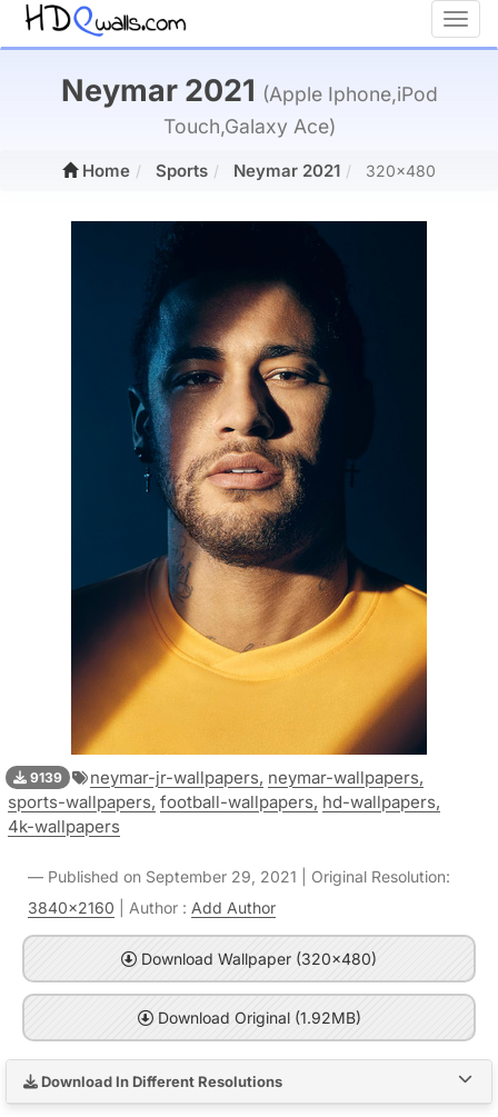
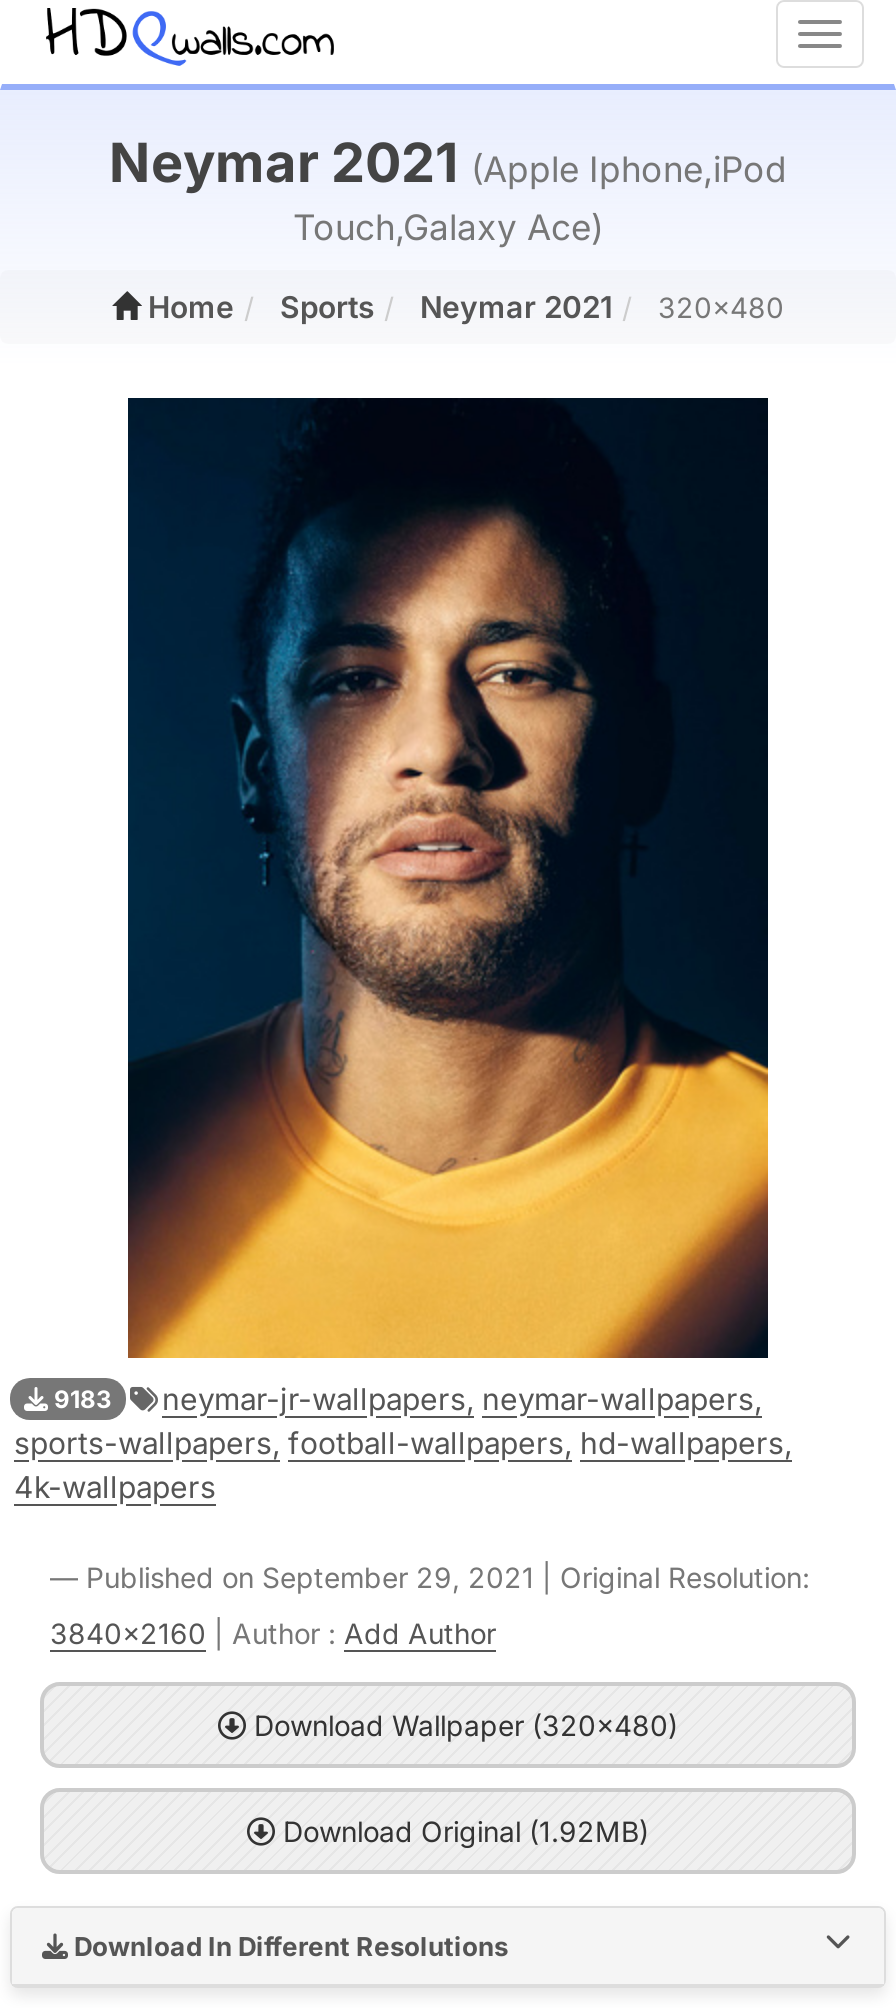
- 9139 neymar-jr-wallpapers, neymar-wallpapers,
+ 9183 neymar-jr-wallpapers, neymar-wallpapers,
